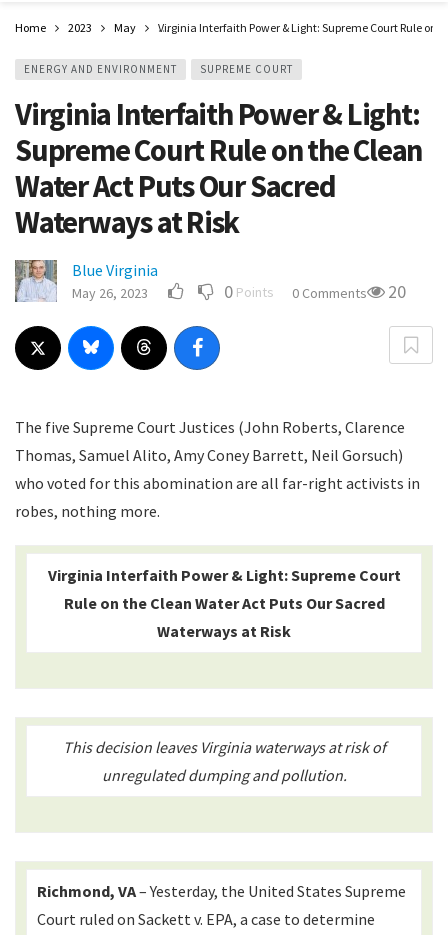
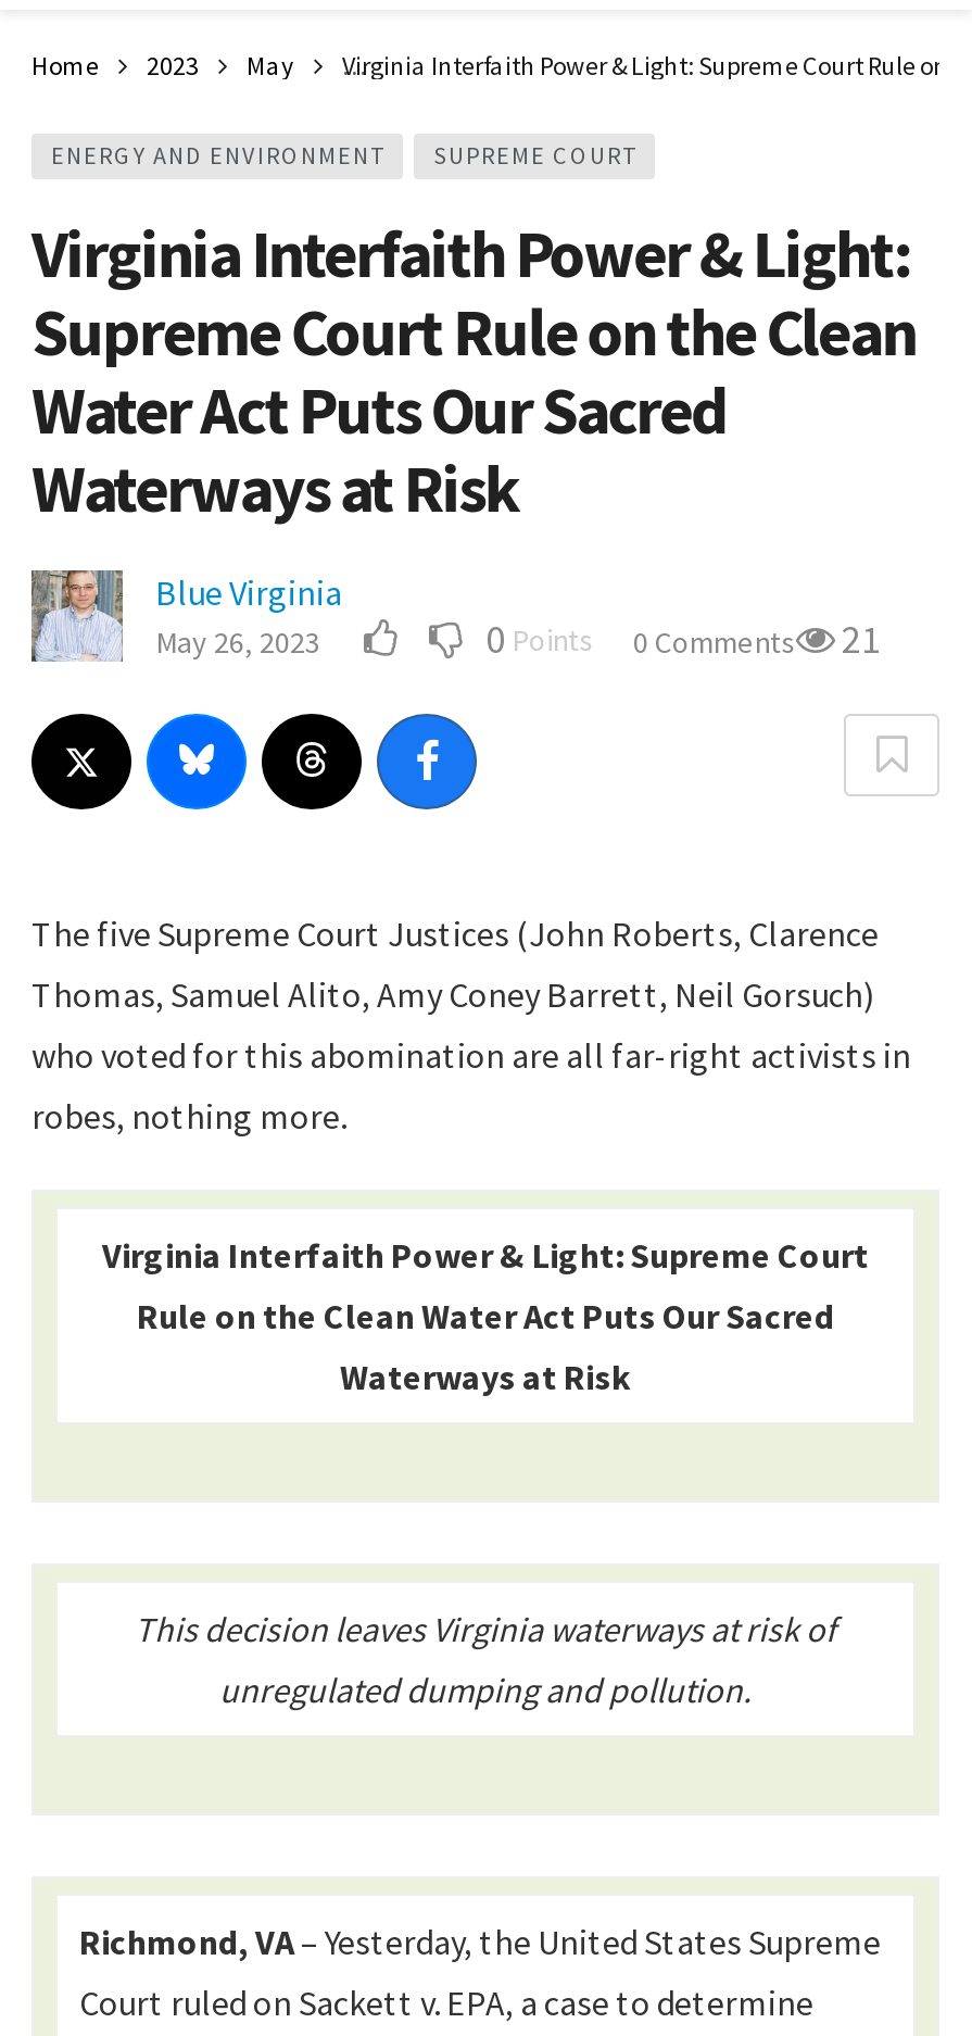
- 0 Points 0 Comments 20
+ 0 Points 0 Comments 21
